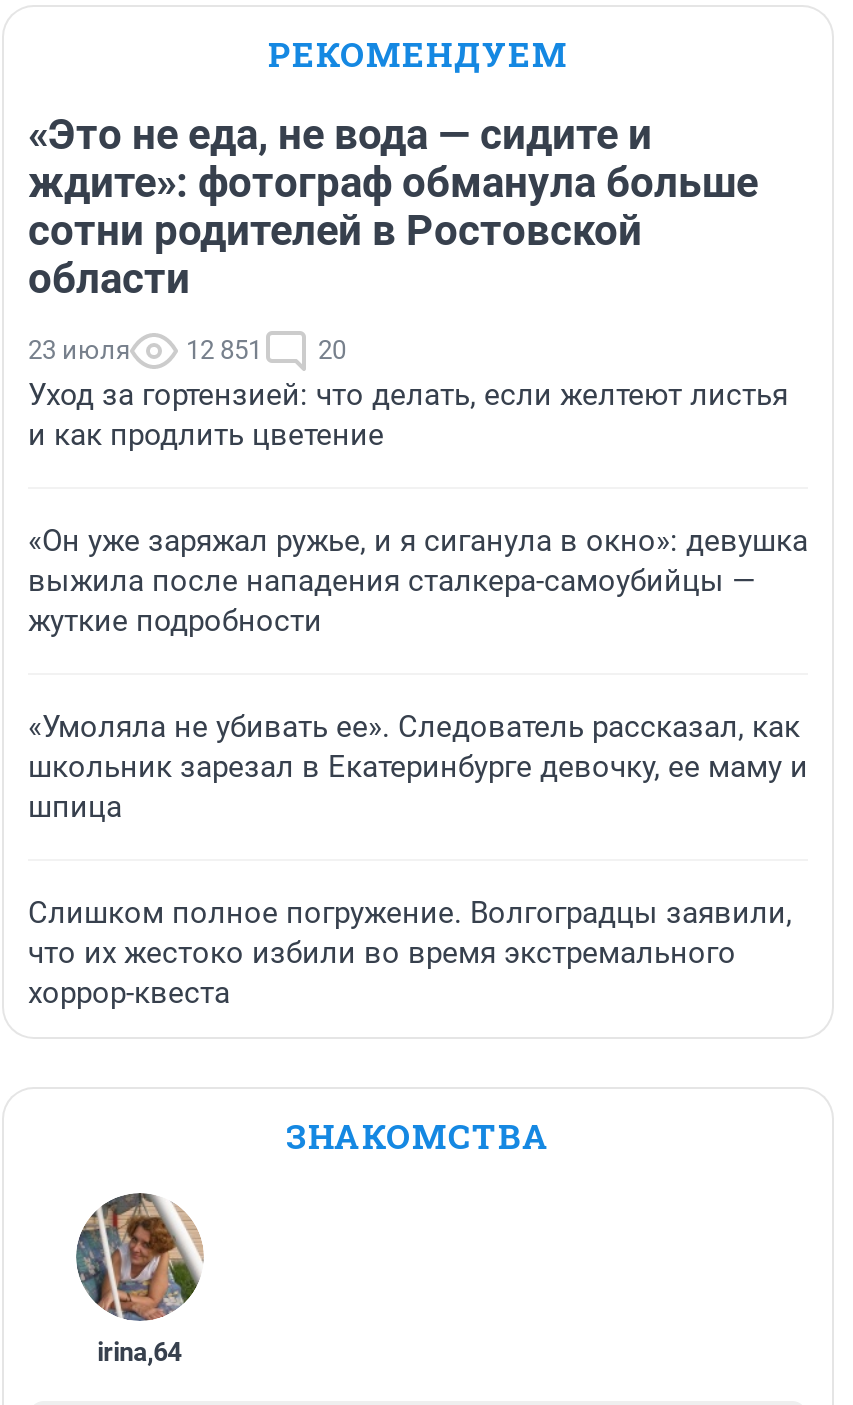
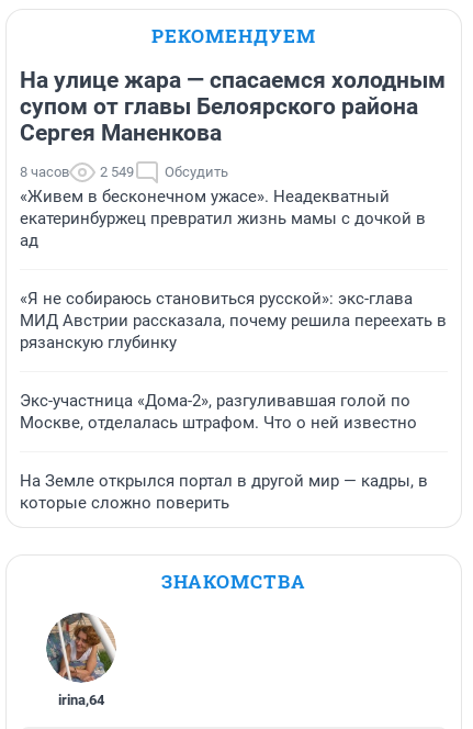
- «Это не еда, не вода — сидите и
- ждите»: фотограф обманула больше
- сотни родителей в Ростовской
- области
+ На улице жара — спасаемся холодным
+ супом от главы Белоярского района
+ Сергея Маненкова

- 23 июля
- 12 851
- 20
- Уход за гортензией: что делать, если желтеют листья
- и как продлить цветение
+ 8 часов
+ 2 549
+ Обсудить
+ «Живем в бесконечном ужасе». Неадекватный
+ екатеринбуржец превратил жизнь мамы с дочкой в
+ ад

- «Он уже заряжал ружье, и я сиганула в окно»: девушка
- выжила после нападения сталкера-самоубийцы —
- жуткие подробности
+ «Я не собираюсь становиться русской»: экс-глава
+ МИД Австрии рассказала, почему решила переехать в
+ рязанскую глубинку

- «Умоляла не убивать ее». Следователь рассказал, как
- школьник зарезал в Екатеринбурге девочку, ее маму и
- шпица
+ Экс-участница «Дома-2», разгуливавшая голой по
+ Москве, отделалась штрафом. Что о ней известно

- Слишком полное погружение. Волгоградцы заявили,
- что их жестоко избили во время экстремального
- хоррор-квеста
+ На Земле открылся портал в другой мир — кадры, в
+ которые сложно поверить
